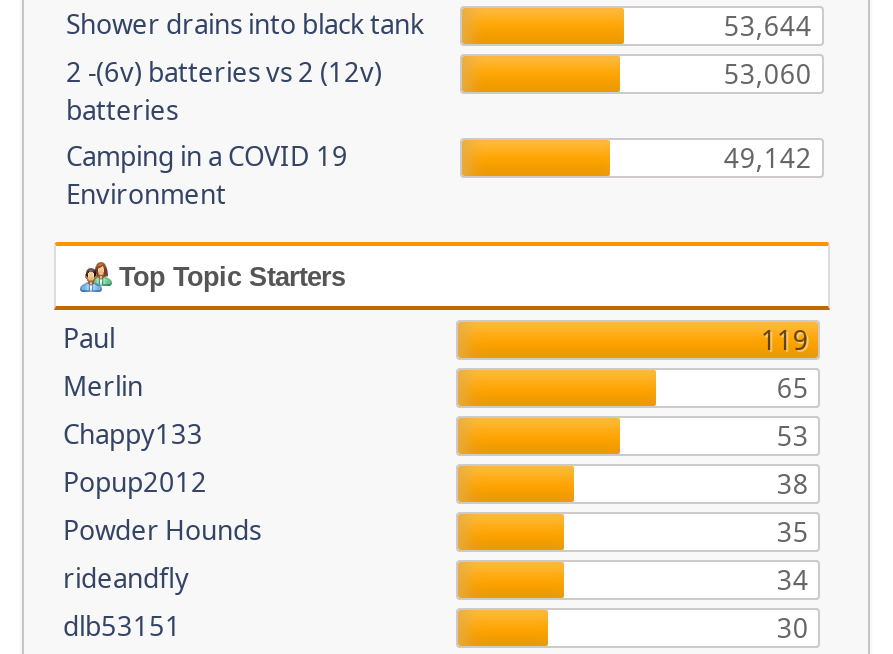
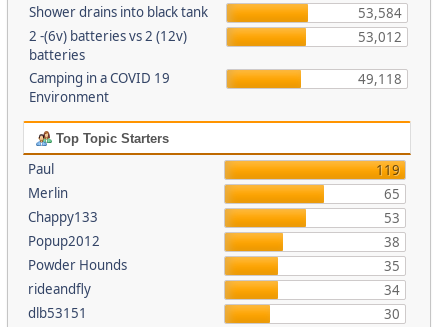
- 53,644
+ 53,584

- 53,060
+ 53,012

- 49,142
+ 49,118
